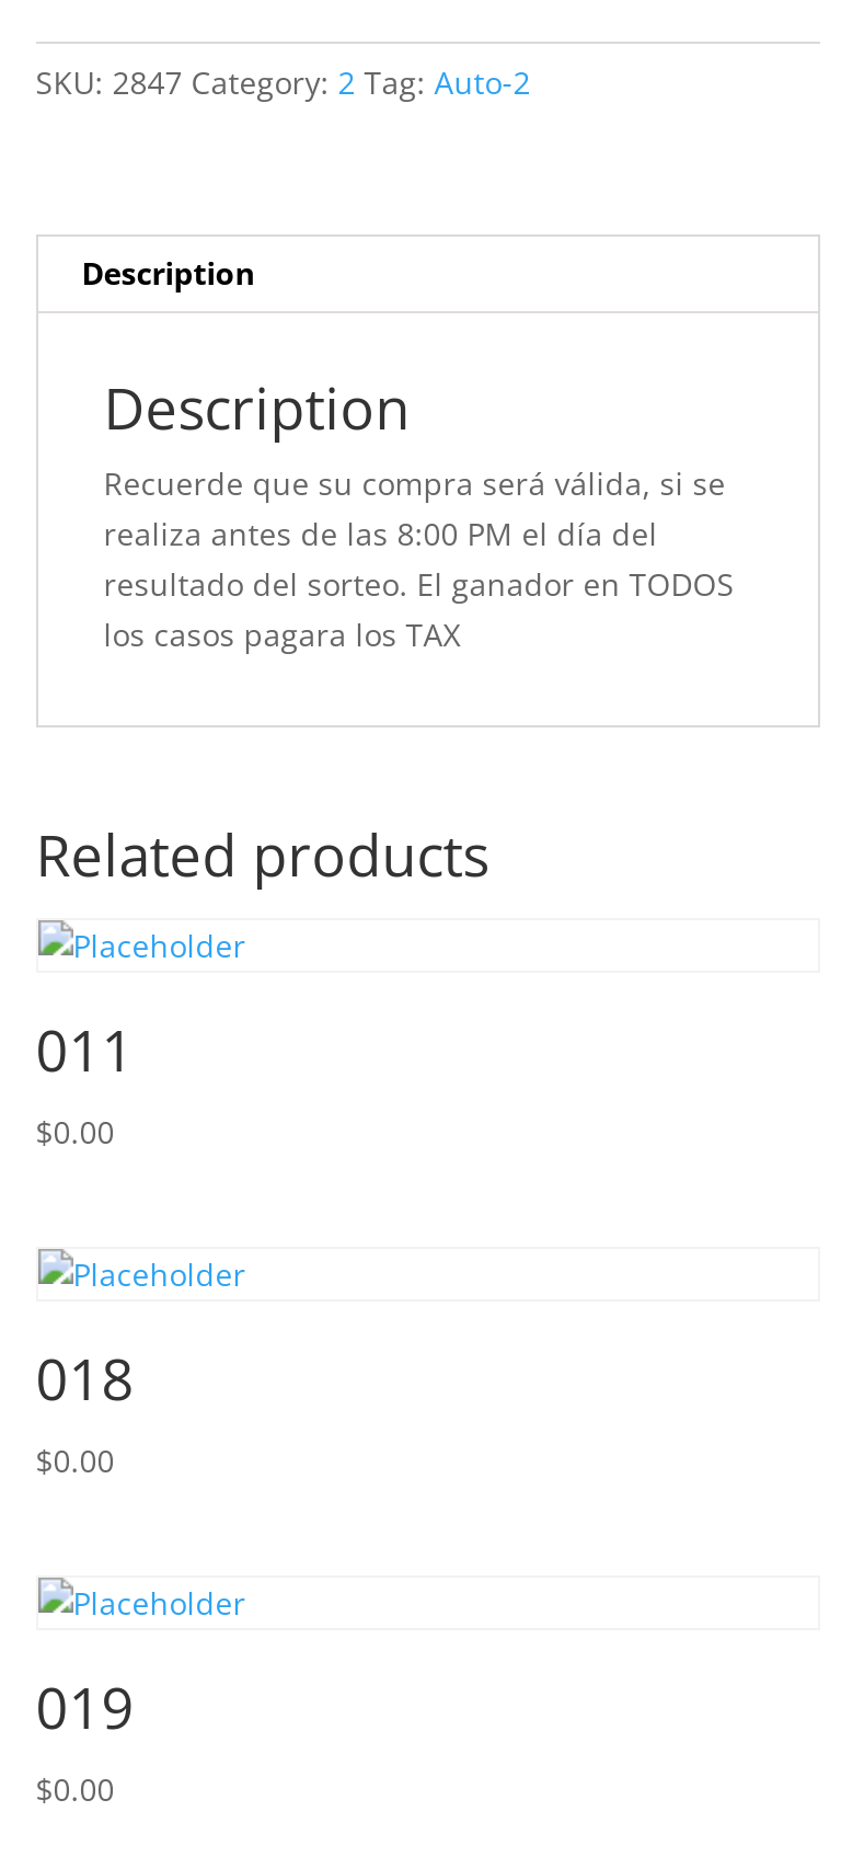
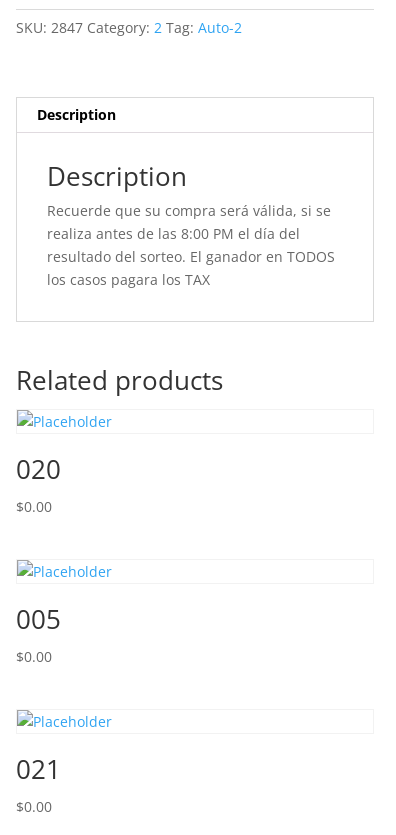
- 011
+ 020

- 018
+ 005

- 019
+ 021
